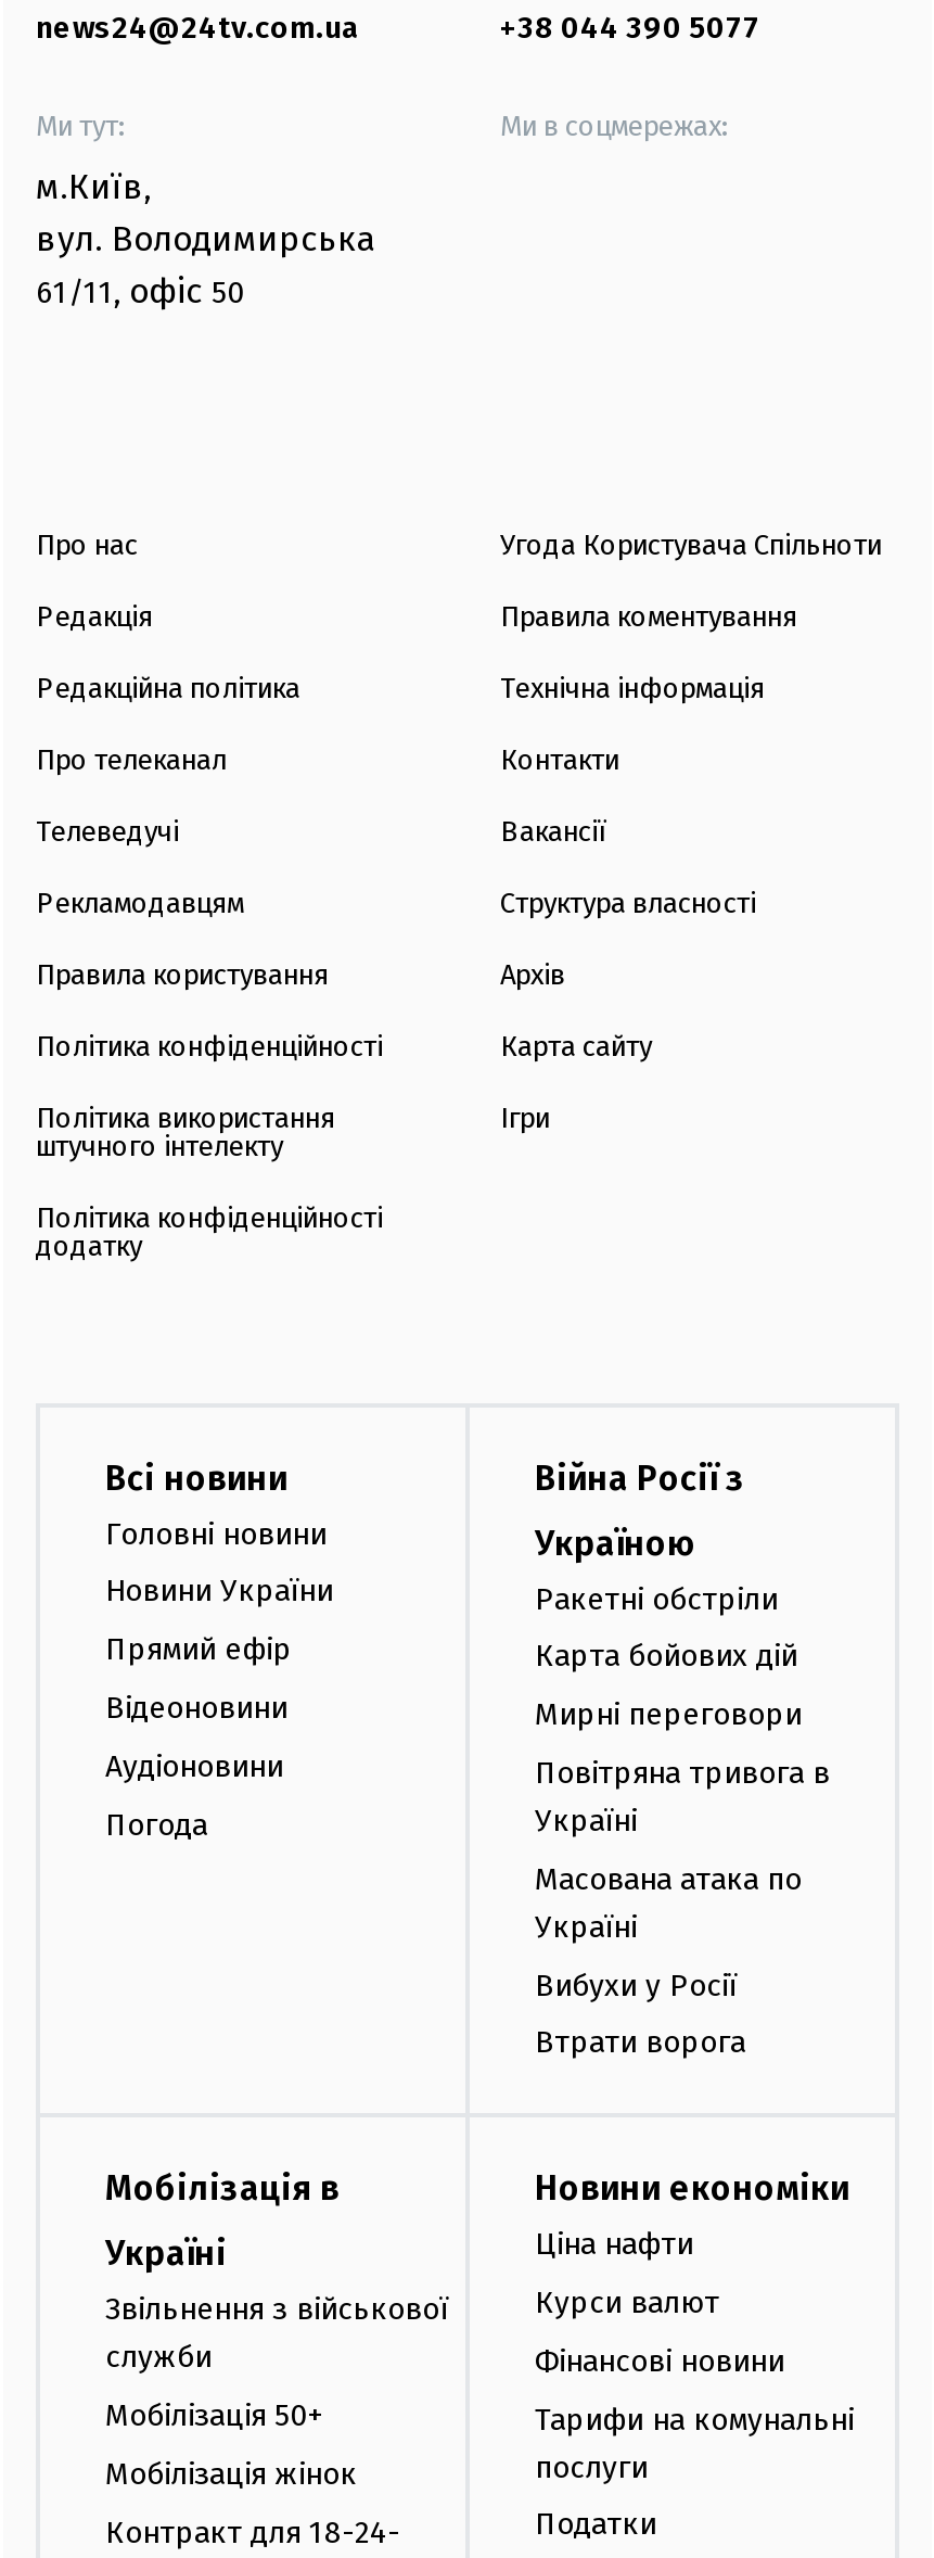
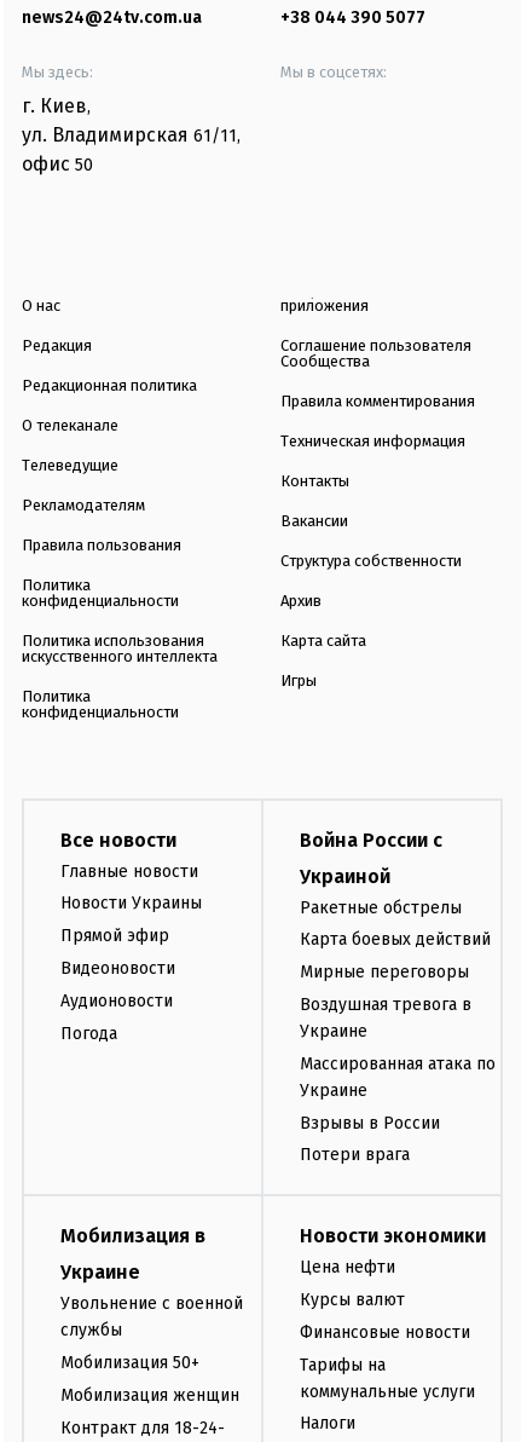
- Ми тут:
- м.Київ,
- вул. Володимирська
- 61/11, офіс 50
+ Мы здесь:
+ г. Киев,
+ ул. Владимирская 61/11,
+ офис 50

- Ми в соцмережах:
+ Мы в соцсетях:

- Про нас
- Редакція
- Редакційна політика
- Про телеканал
- Телеведучі
- Рекламодавцям
- Правила користування
- Політика конфіденційності
- Політика використання
- штучного інтелекту
- Політика конфіденційності
- додатку
+ О нас
+ Редакция
+ Редакционная политика
+ О телеканале
+ Телеведущие
+ Рекламодателям
+ Правила пользования
+ Политика
+ конфиденциальности
+ Политика использования
+ искусственного интеллекта
+ Политика
+ конфиденциальности

- Угода Користувача Спільноти
- Правила коментування
- Технічна інформація
- Контакти
- Вакансії
- Структура власності
- Архів
- Карта сайту
- Ігри
+ приложения
+ Соглашение пользователя
+ Сообщества
+ Правила комментирования
+ Техническая информация
+ Контакты
+ Вакансии
+ Структура собственности
+ Архив
+ Карта сайта
+ Игры

- Всі новини
- Головні новини
- Новини України
- Прямий ефір
- Відеоновини
- Аудіоновини
+ Все новости
+ Главные новости
+ Новости Украины
+ Прямой эфир
+ Видеоновости
+ Аудионовости

- Війна Росії з
+ Война России с

- Україною
- Ракетні обстріли
+ Украиной
+ Ракетные обстрелы

- Карта бойових дій
+ Карта боевых действий

- Мирні переговори
+ Мирные переговоры

- Повітряна тривога в
- Україні
+ Воздушная тревога в
+ Украине

- Масована атака по
- Україні
+ Массированная атака по
+ Украине

- Вибухи у Росії
+ Взрывы в России

- Втрати ворога
+ Потери врага

- Мобілізація в
+ Мобилизация в

- Новини економіки
- Ціна нафти
+ Новости экономики
+ Цена нефти

- Україні
- Звільнення з військової
- служби
+ Украине
+ Увольнение с военной
+ службы

- Курси валют
+ Курсы валют

- Фінансові новини
+ Финансовые новости

- Мобілізація 50+
+ Мобилизация 50+

- Тарифи на комунальні
- послуги
+ Тарифы на
+ коммунальные услуги

- Мобілізація жінок
+ Мобилизация женщин

- Податки
+ Налоги
